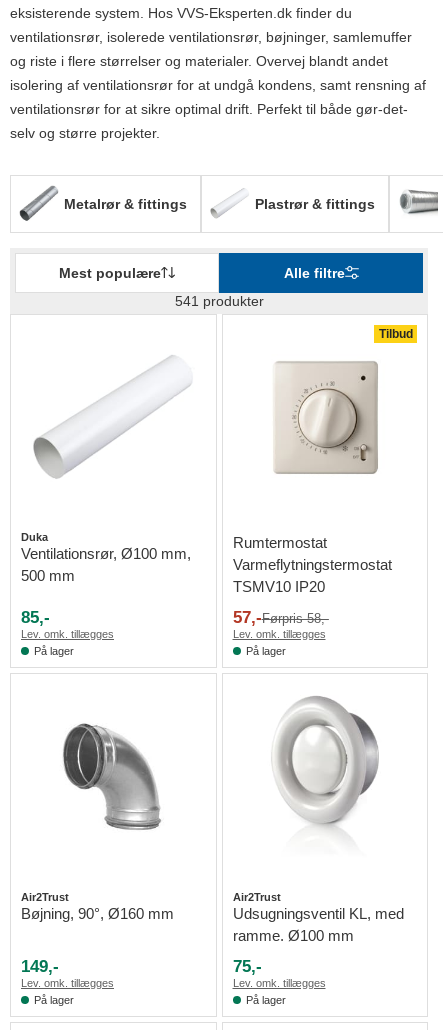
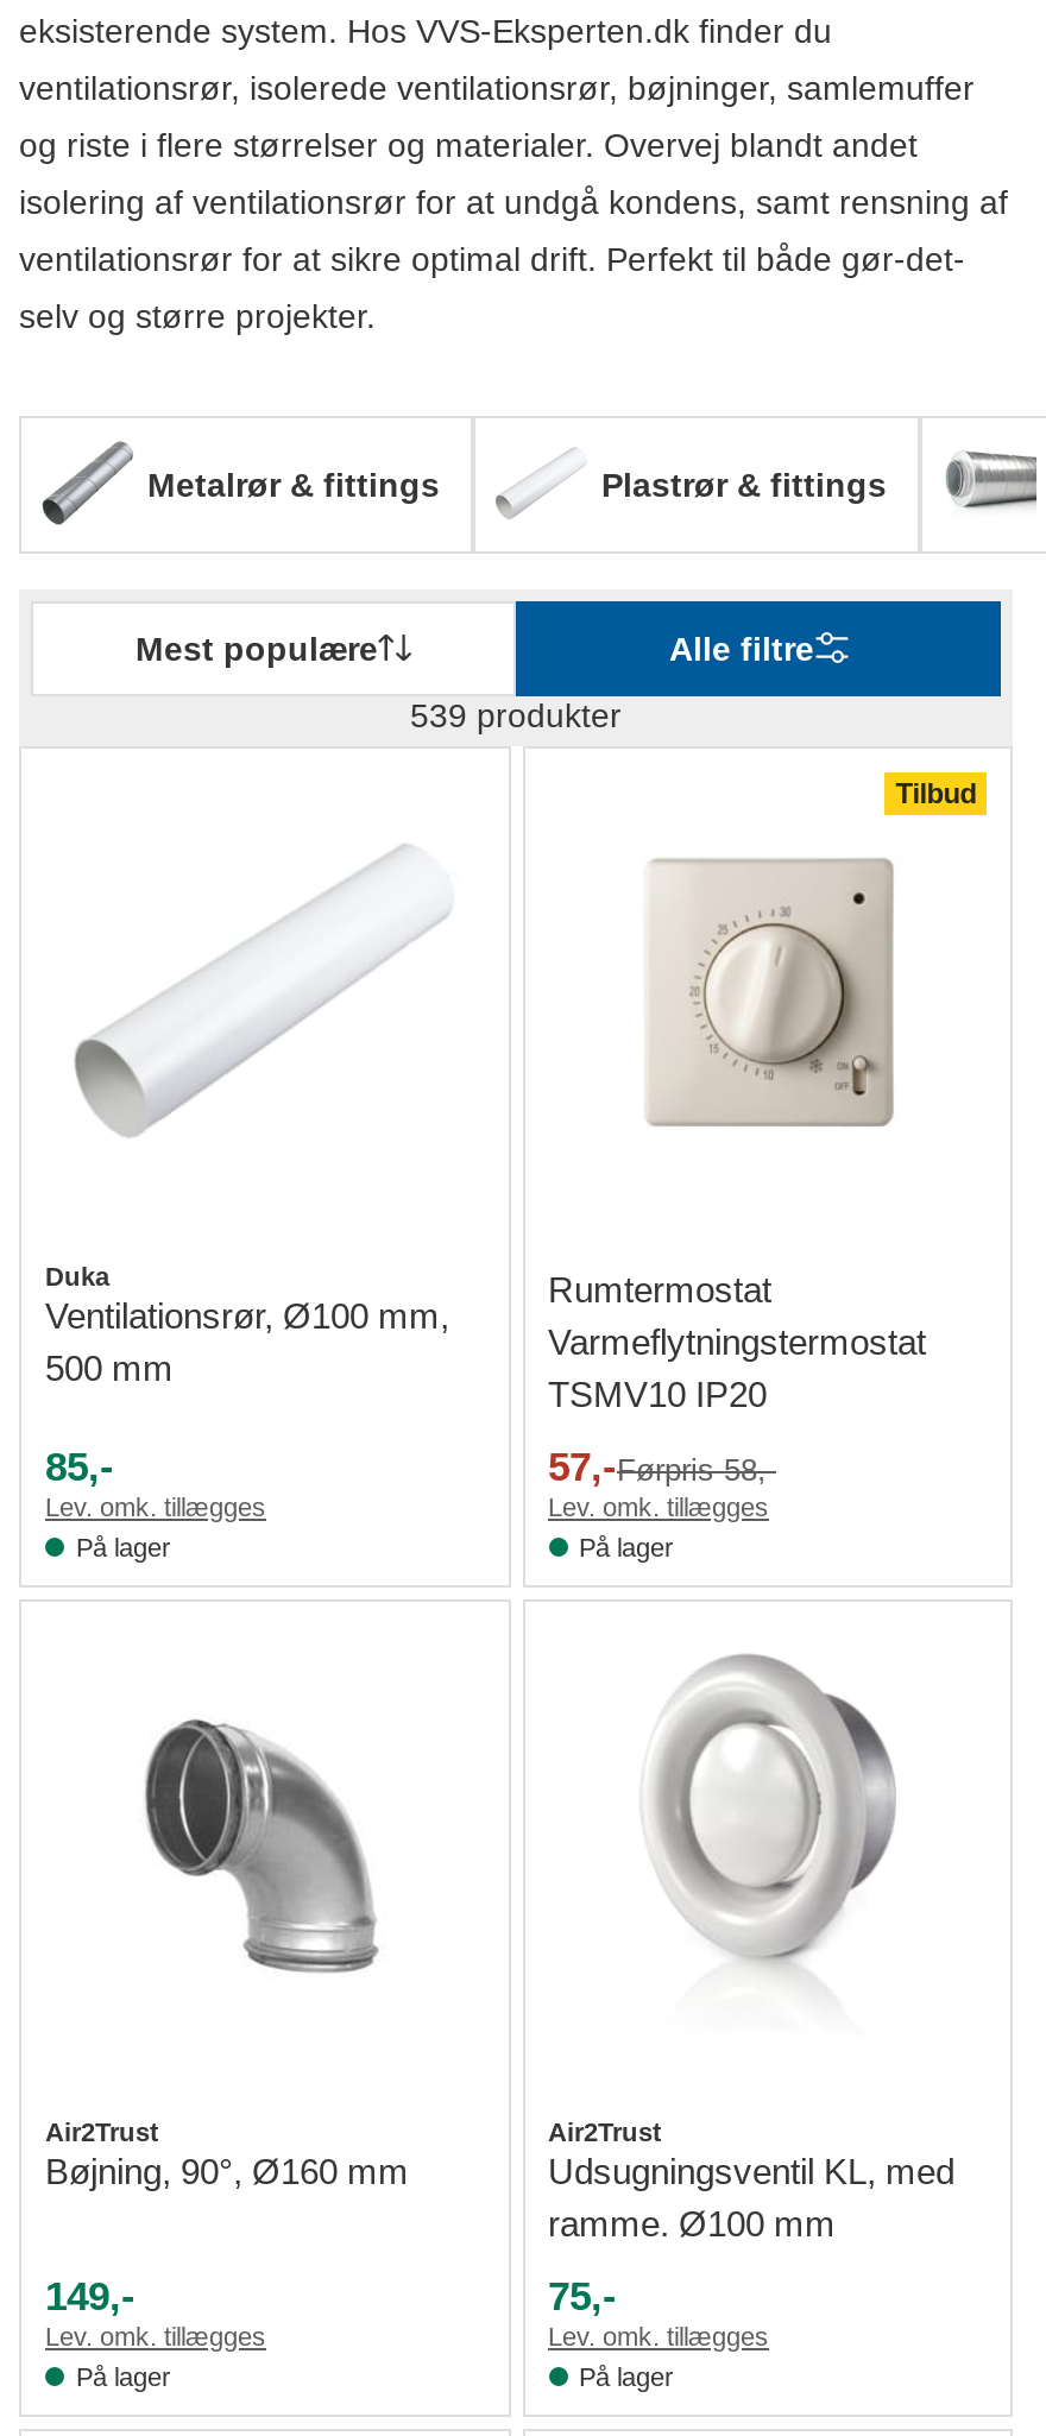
- 541 produkter
+ 539 produkter
